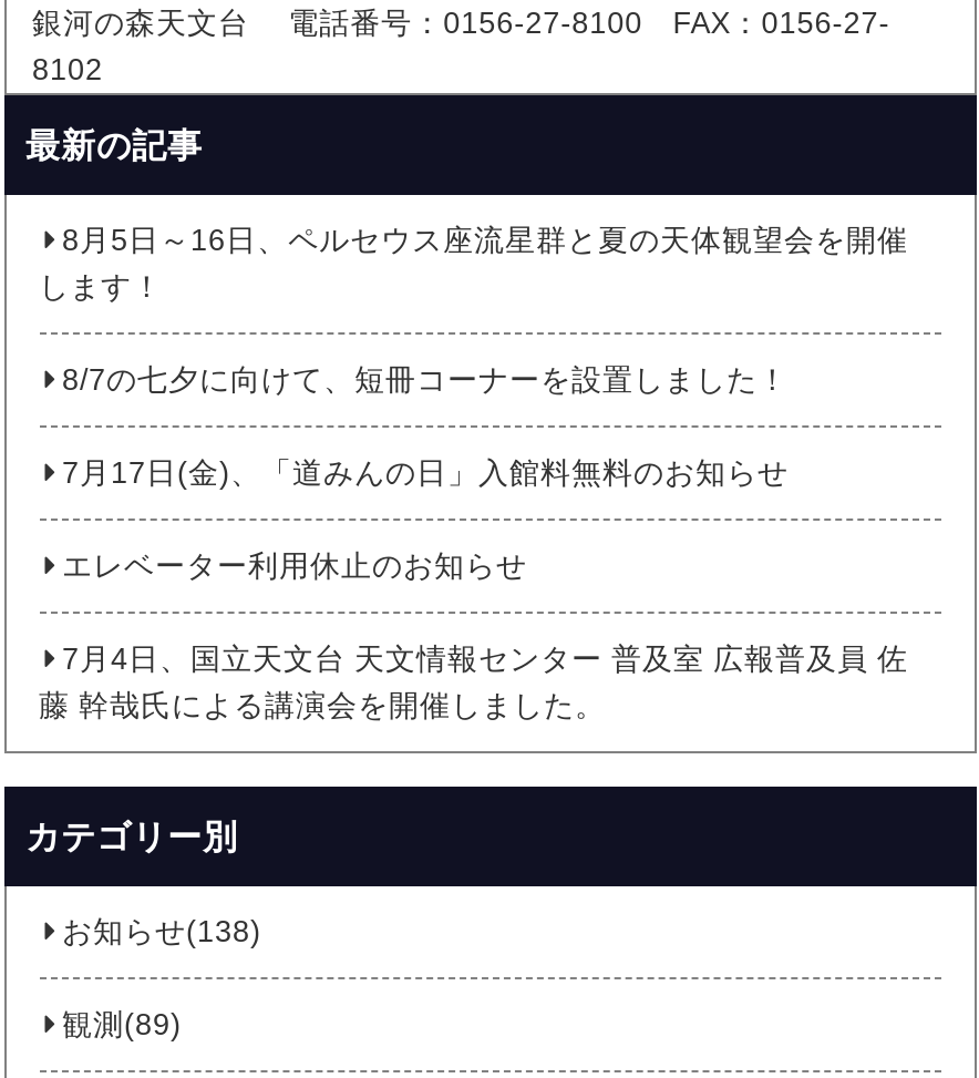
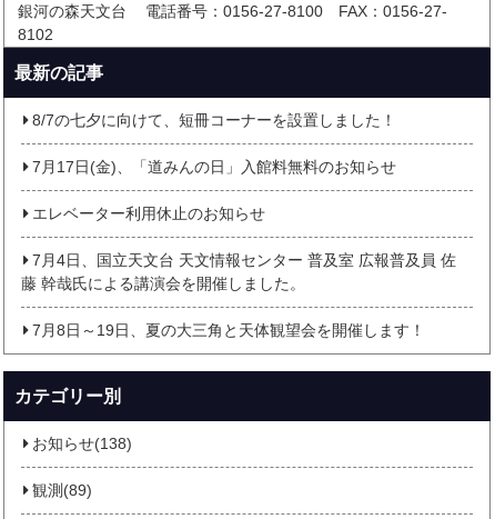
- 8月5日～16日、ペルセウス座流星群と夏の天体観望会を開催
- します！

moved up: 8/7の七夕に向けて、短冊コーナーを設置しました！ | 7月17日(金)、「道みんの日」入館料無料のお知らせ | エレベーター利用休止のお知らせ | 7月4日、国立天文台 天文情報センター 普及室 広報普及員 佐 | 藤 幹哉氏による講演会を開催しました。

+ 7月8日～19日、夏の大三角と天体観望会を開催します！
